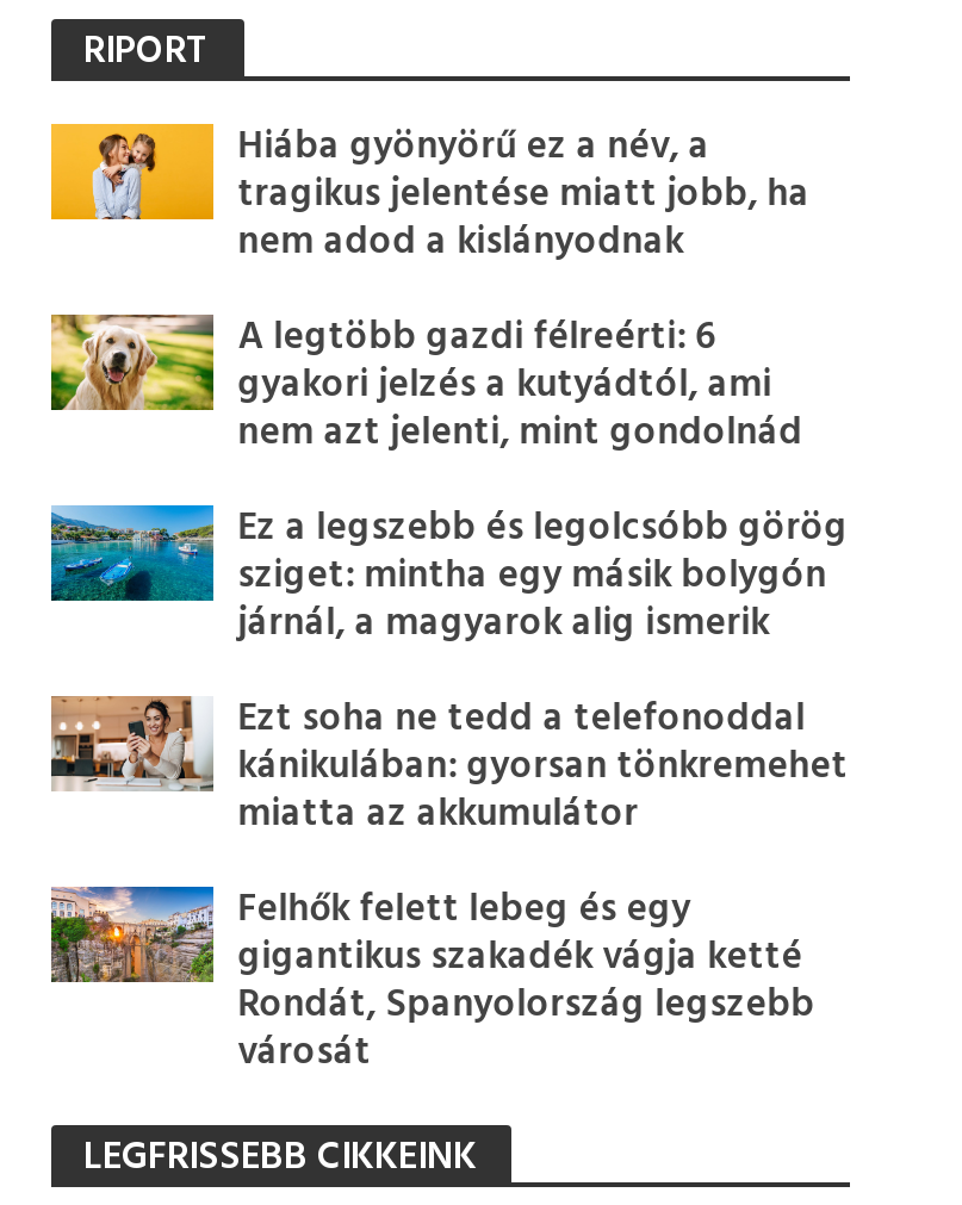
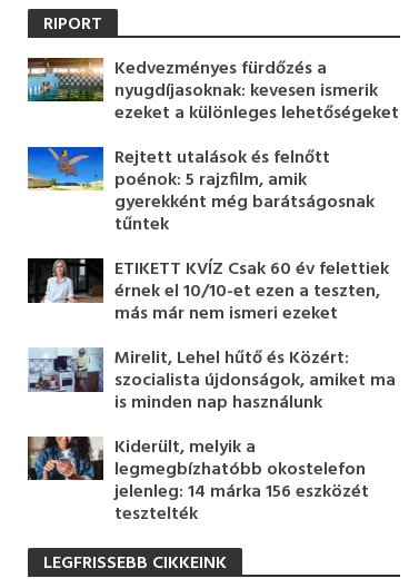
- [image]
- Hiába gyönyörű ez a név, a
- tragikus jelentése miatt jobb, ha
- nem adod a kislányodnak
+ [image]
+ Kedvezményes fürdőzés a
+ nyugdíjasoknak: kevesen ismerik
+ ezeket a különleges lehetőségeket

- [image]
- A legtöbb gazdi félreérti: 6
- gyakori jelzés a kutyádtól, ami
- nem azt jelenti, mint gondolnád
+ [image]
+ Rejtett utalások és felnőtt
+ poénok: 5 rajzfilm, amik
+ gyerekként még barátságosnak
+ tűntek

- [image]
- Ez a legszebb és legolcsóbb görög
- sziget: mintha egy másik bolygón
- járnál, a magyarok alig ismerik
+ [image]
+ ETIKETT KVÍZ Csak 60 év felettiek
+ érnek el 10/10-et ezen a teszten,
+ más már nem ismeri ezeket

- [image]
- Ezt soha ne tedd a telefonoddal
- kánikulában: gyorsan tönkremehet
- miatta az akkumulátor
+ [image]
+ Mirelit, Lehel hűtő és Közért:
+ szocialista újdonságok, amiket ma
+ is minden nap használunk

- [image]
- Felhők felett lebeg és egy
- gigantikus szakadék vágja ketté
- Rondát, Spanyolország legszebb
- városát
+ [image]
+ Kiderült, melyik a
+ legmegbízhatóbb okostelefon
+ jelenleg: 14 márka 156 eszközét
+ tesztelték
